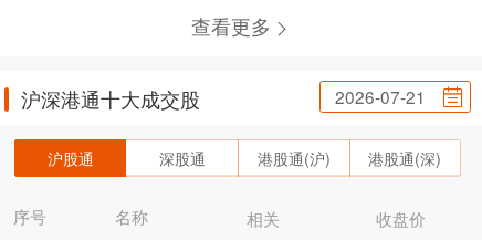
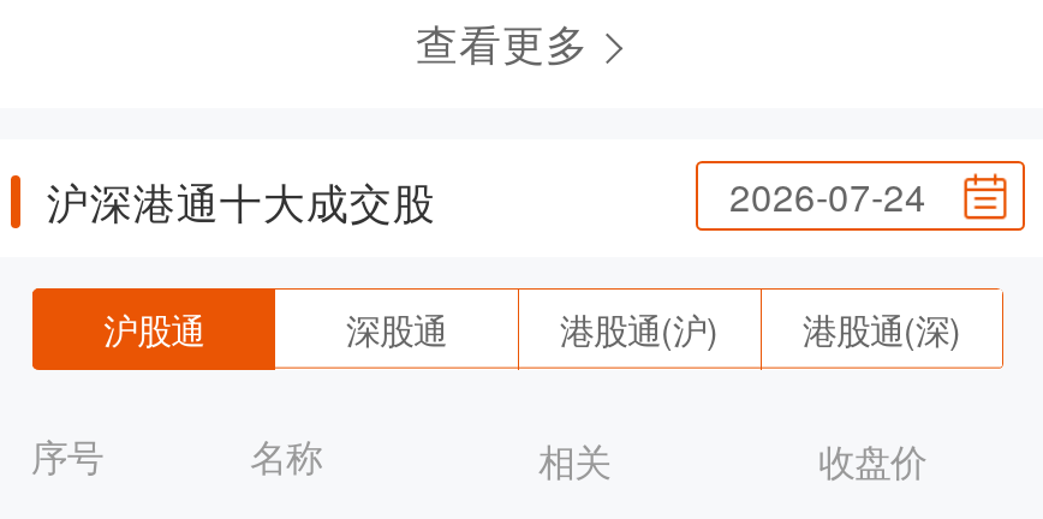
- 2026-07-21
+ 2026-07-24
